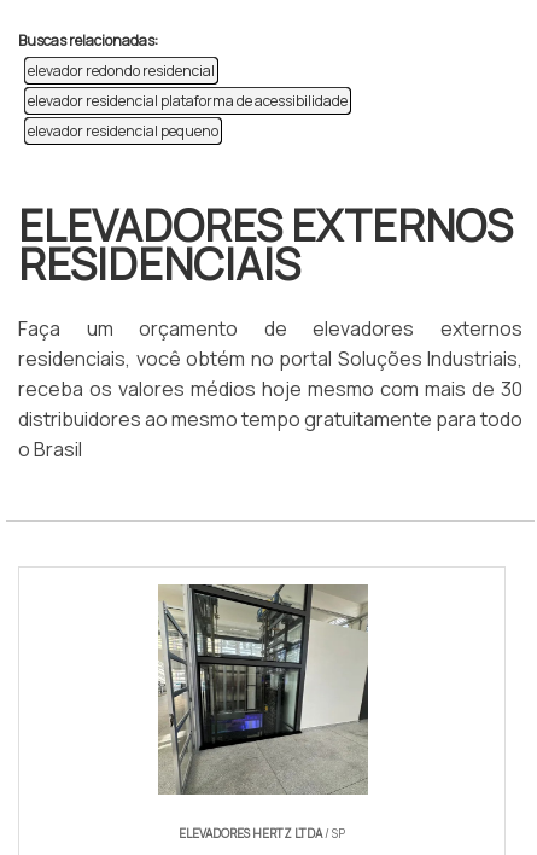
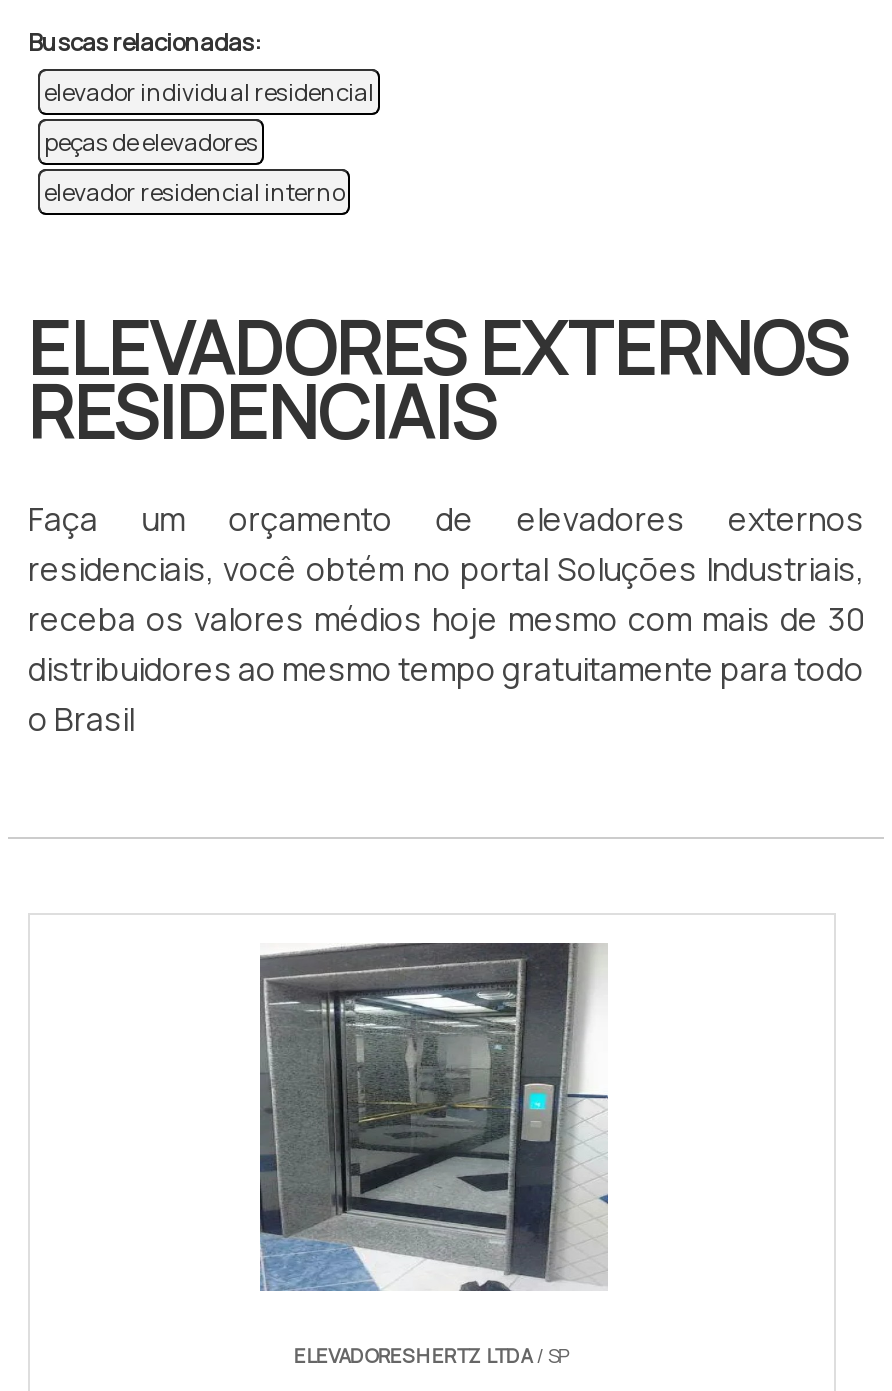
- elevador redondo residencial
+ elevador individual residencial

- elevador residencial plataforma de acessibilidade
+ peças de elevadores

- elevador residencial pequeno
+ elevador residencial interno

- [image]
+ [image]
